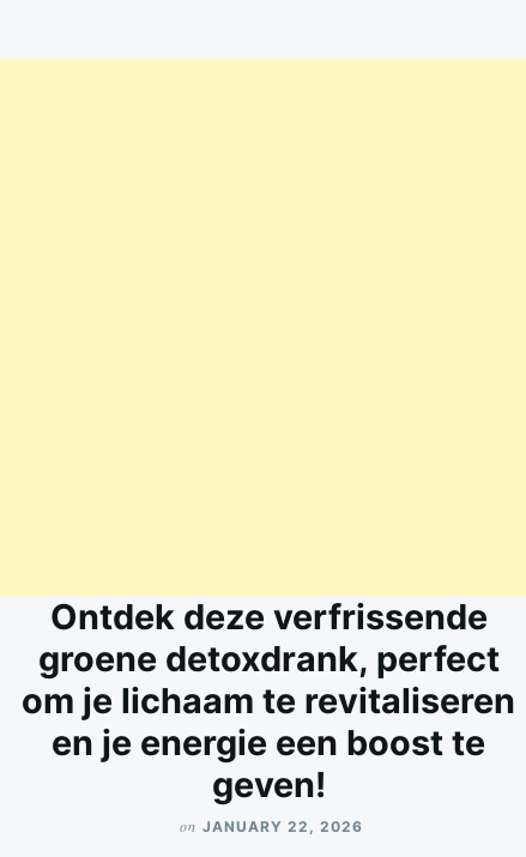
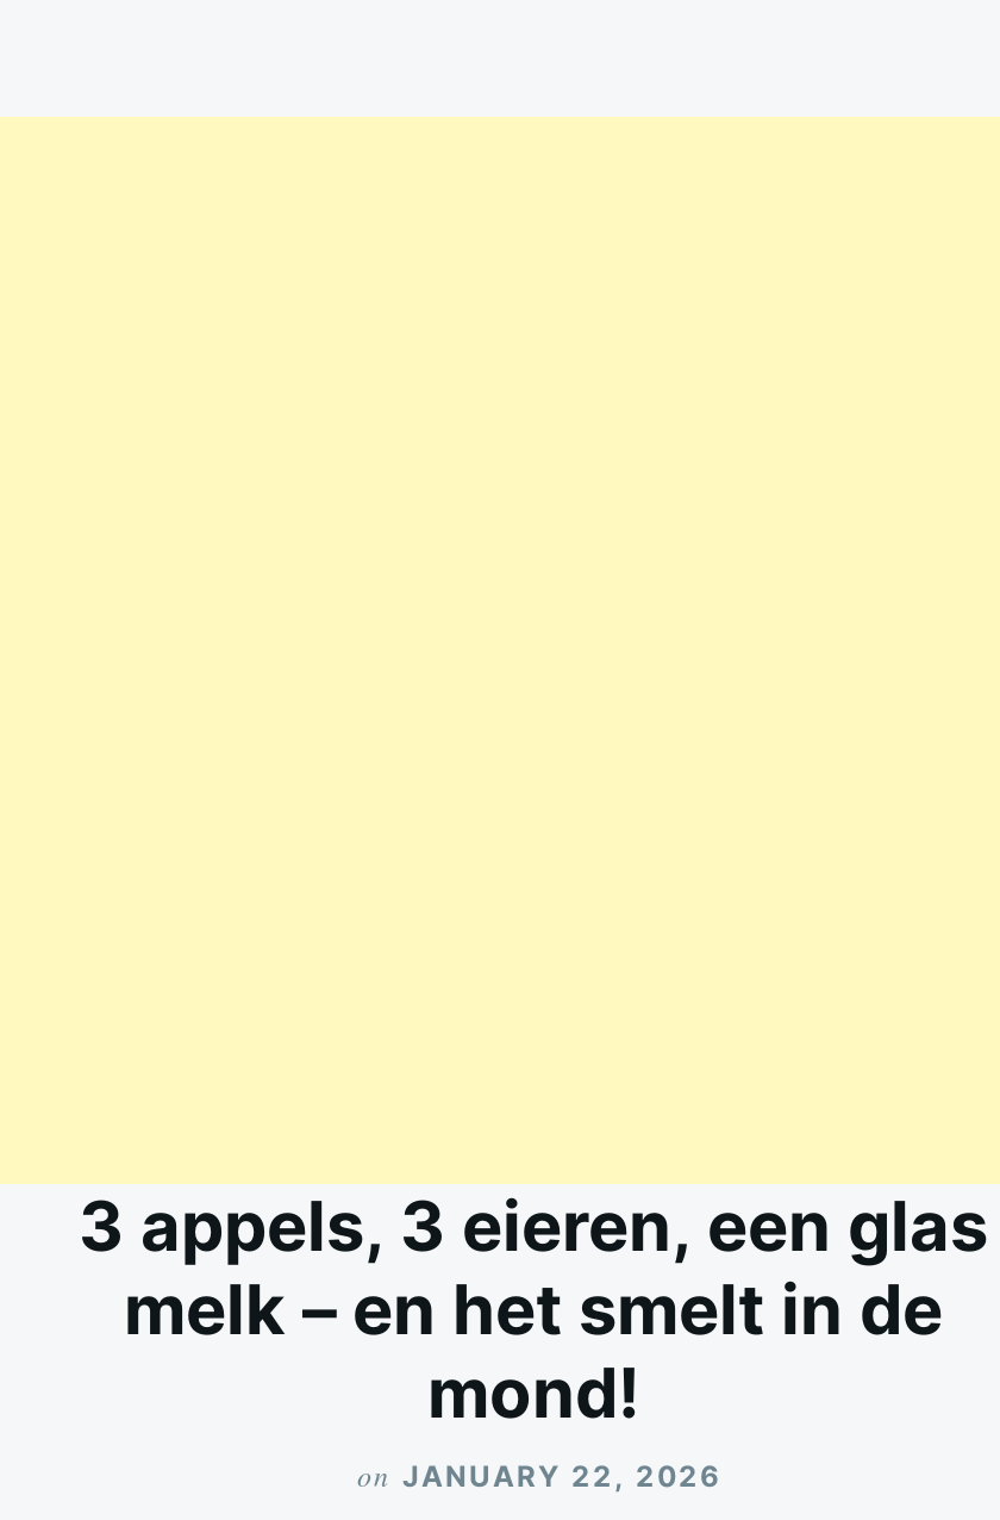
- Ontdek deze verfrissende
- groene detoxdrank, perfect
- om je lichaam te revitaliseren
- en je energie een boost te
- geven!
+ 3 appels, 3 eieren, een glas
+ melk – en het smelt in de
+ mond!
